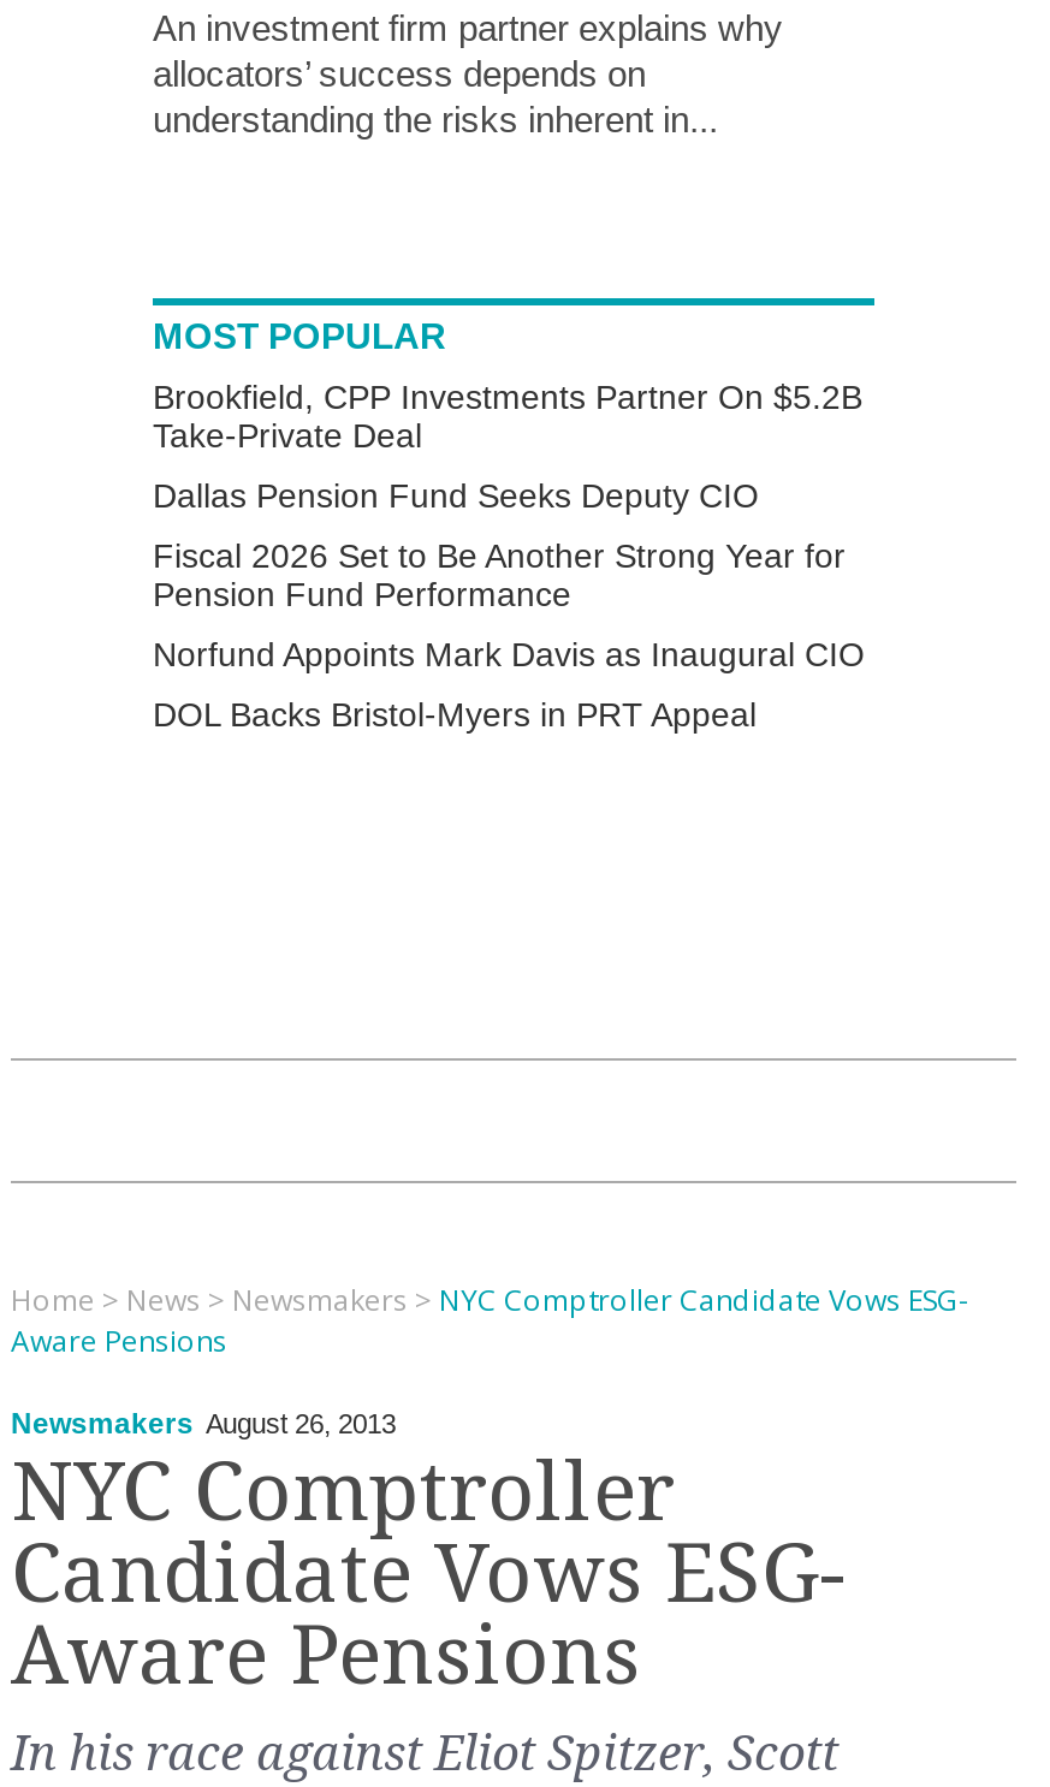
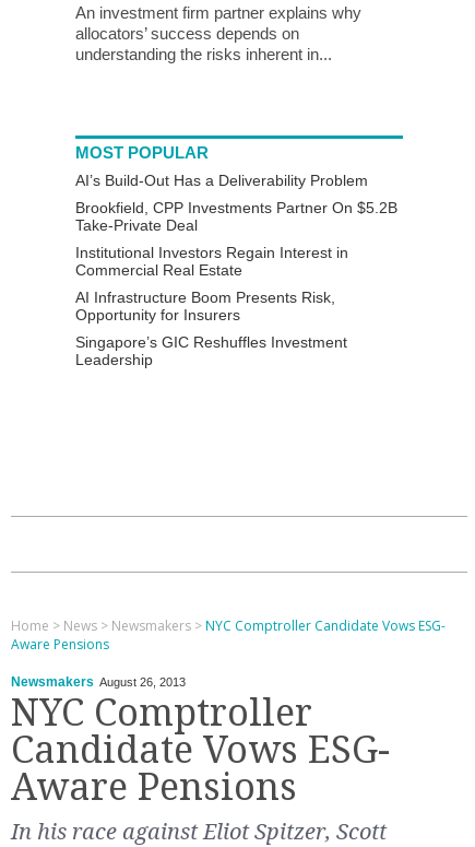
+ AI’s Build-Out Has a Deliverability Problem

- Dallas Pension Fund Seeks Deputy CIO
- Fiscal 2026 Set to Be Another Strong Year for
- Pension Fund Performance
- Norfund Appoints Mark Davis as Inaugural CIO
- DOL Backs Bristol-Myers in PRT Appeal
+ Institutional Investors Regain Interest in
+ Commercial Real Estate
+ AI Infrastructure Boom Presents Risk,
+ Opportunity for Insurers
+ Singapore’s GIC Reshuffles Investment
+ Leadership
